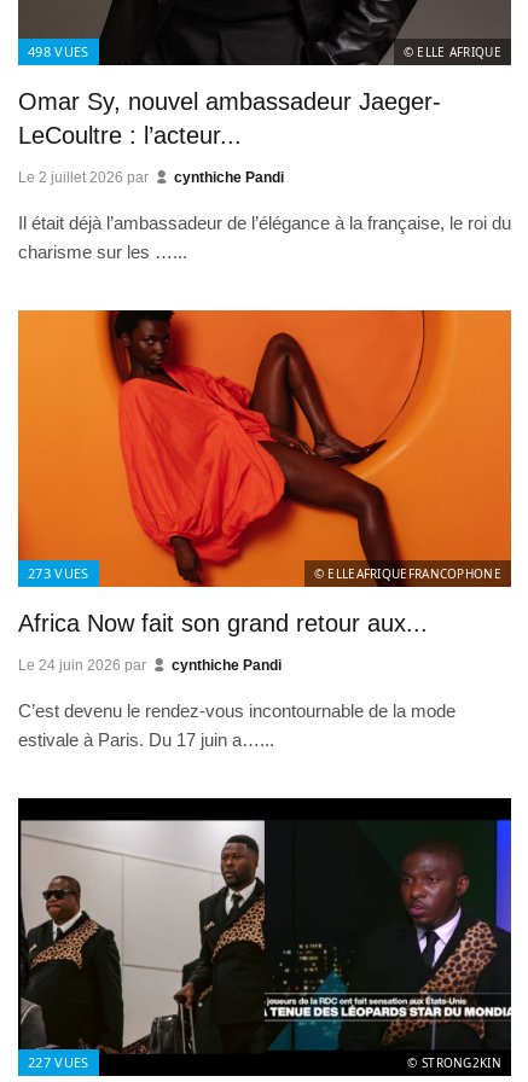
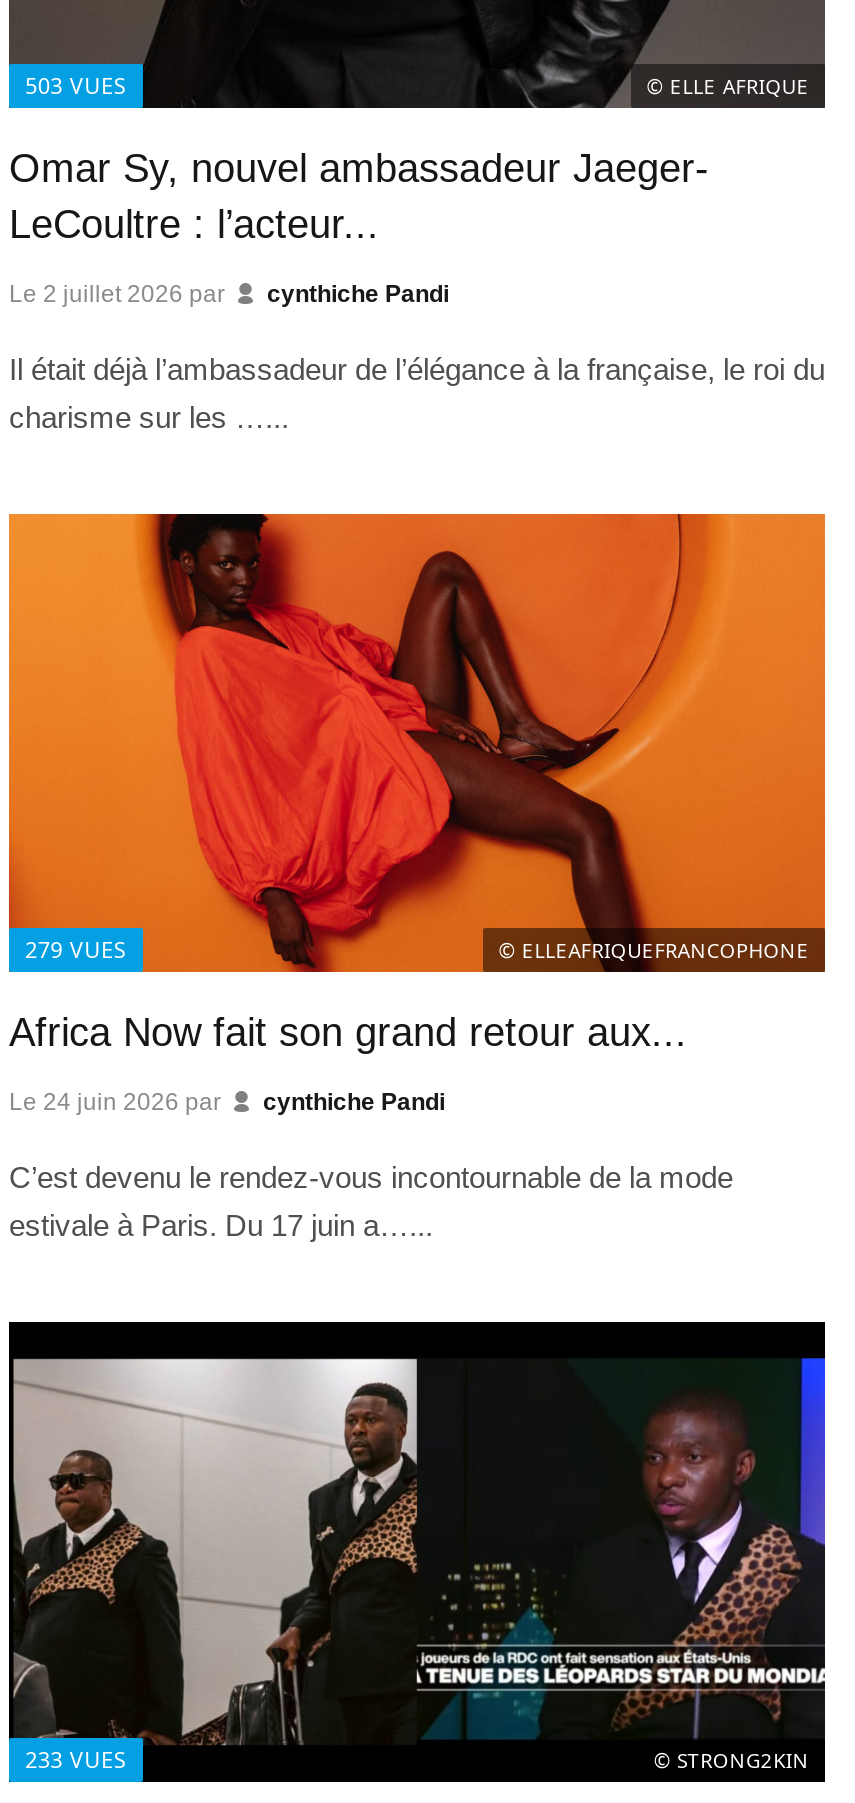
- 498 VUES
+ 503 VUES

- 273 VUES
+ 279 VUES

- 227 VUES
+ 233 VUES
